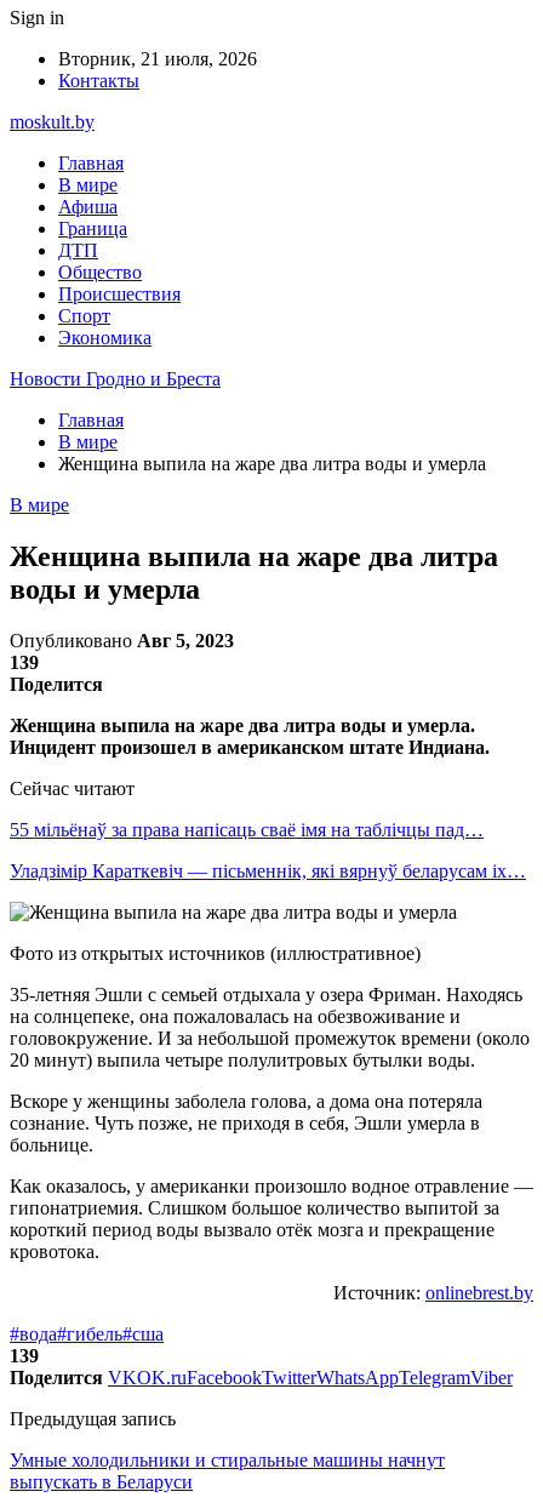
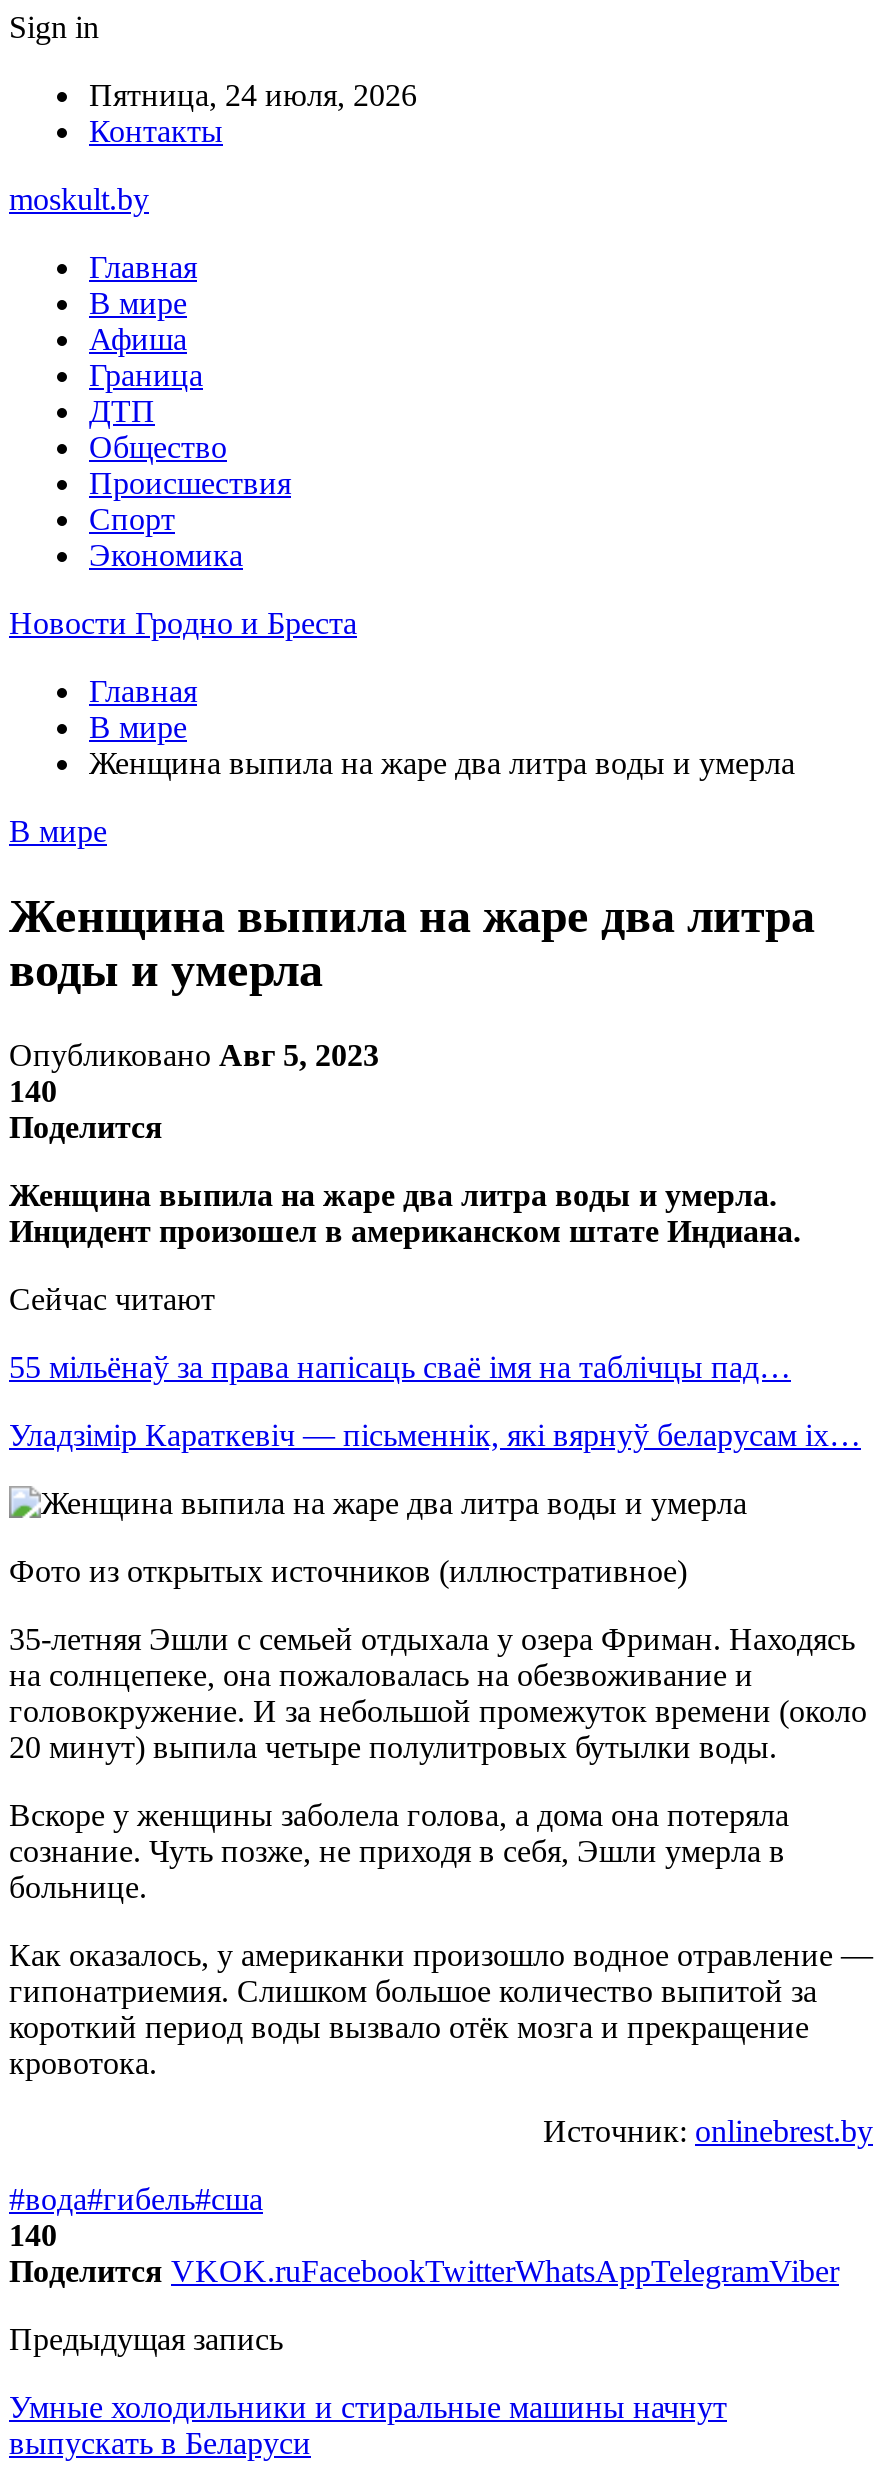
- Вторник, 21 июля, 2026
+ Пятница, 24 июля, 2026

- 139
+ 140

- 139
+ 140
